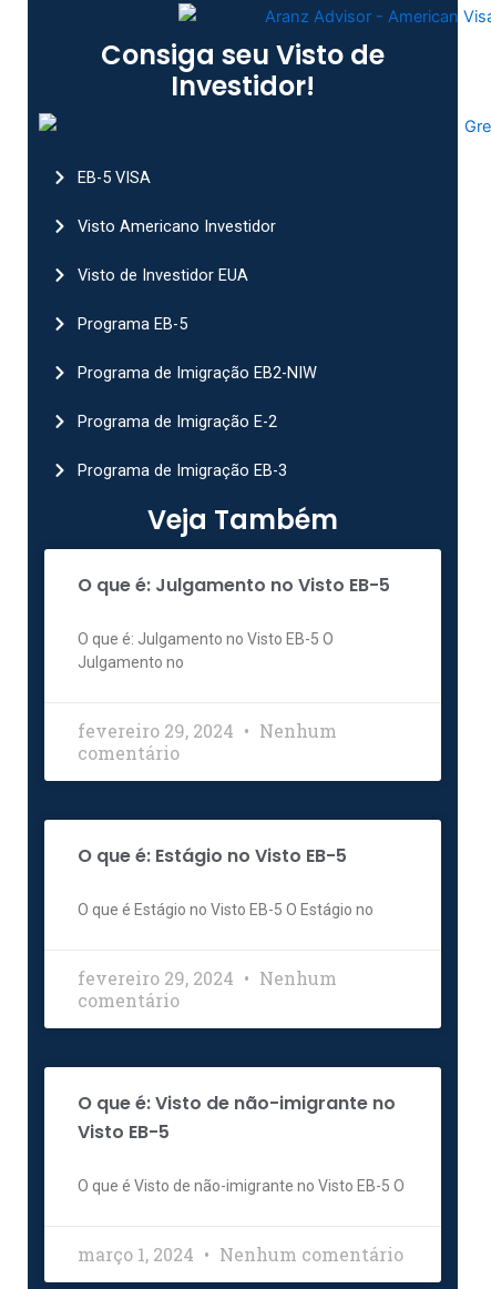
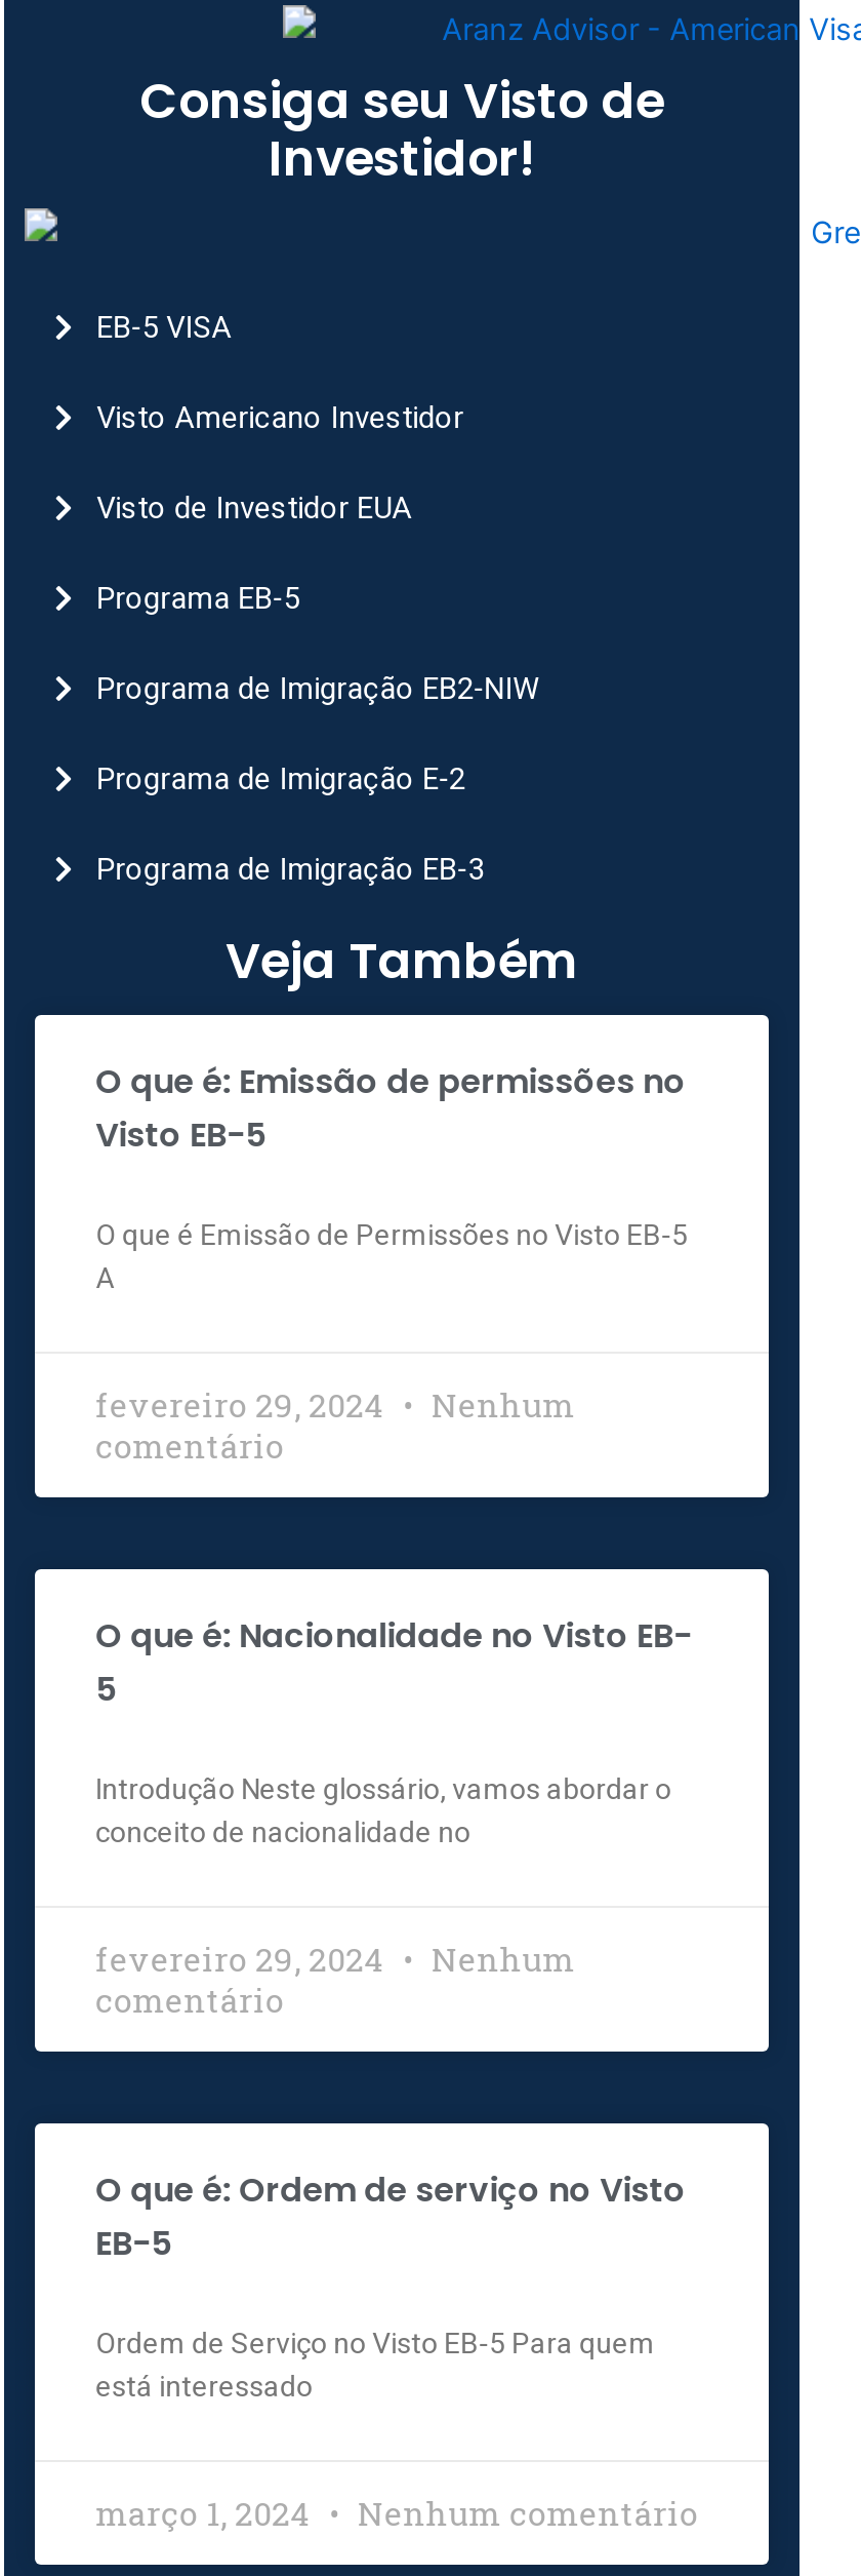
- O que é: Julgamento no Visto EB-5
+ O que é: Emissão de permissões no
+ Visto EB-5

- O que é: Julgamento no Visto EB-5 O
- Julgamento no
+ O que é Emissão de Permissões no Visto EB-5
+ A

- O que é: Estágio no Visto EB-5
+ O que é: Nacionalidade no Visto EB-
+ 5

- O que é Estágio no Visto EB-5 O Estágio no
+ Introdução Neste glossário, vamos abordar o
+ conceito de nacionalidade no

- O que é: Visto de não-imigrante no
- Visto EB-5
+ O que é: Ordem de serviço no Visto
+ EB-5

- O que é Visto de não-imigrante no Visto EB-5 O
+ Ordem de Serviço no Visto EB-5 Para quem
+ está interessado
